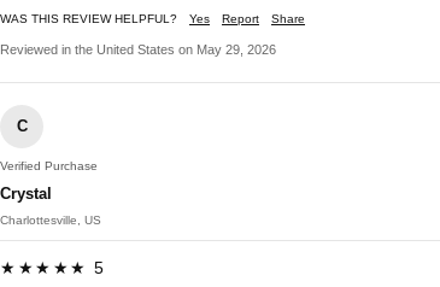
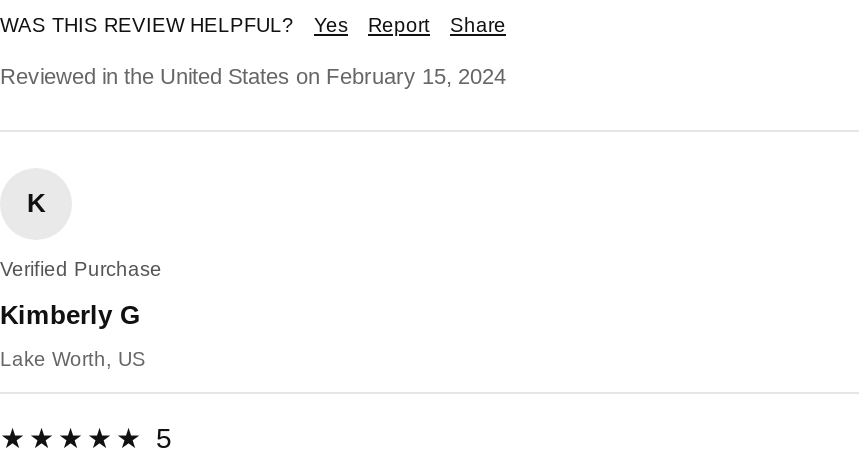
- Reviewed in the United States on May 29, 2026
+ Reviewed in the United States on February 15, 2024

- C
+ K

- Crystal
+ Kimberly G

- Charlottesville, US
+ Lake Worth, US
